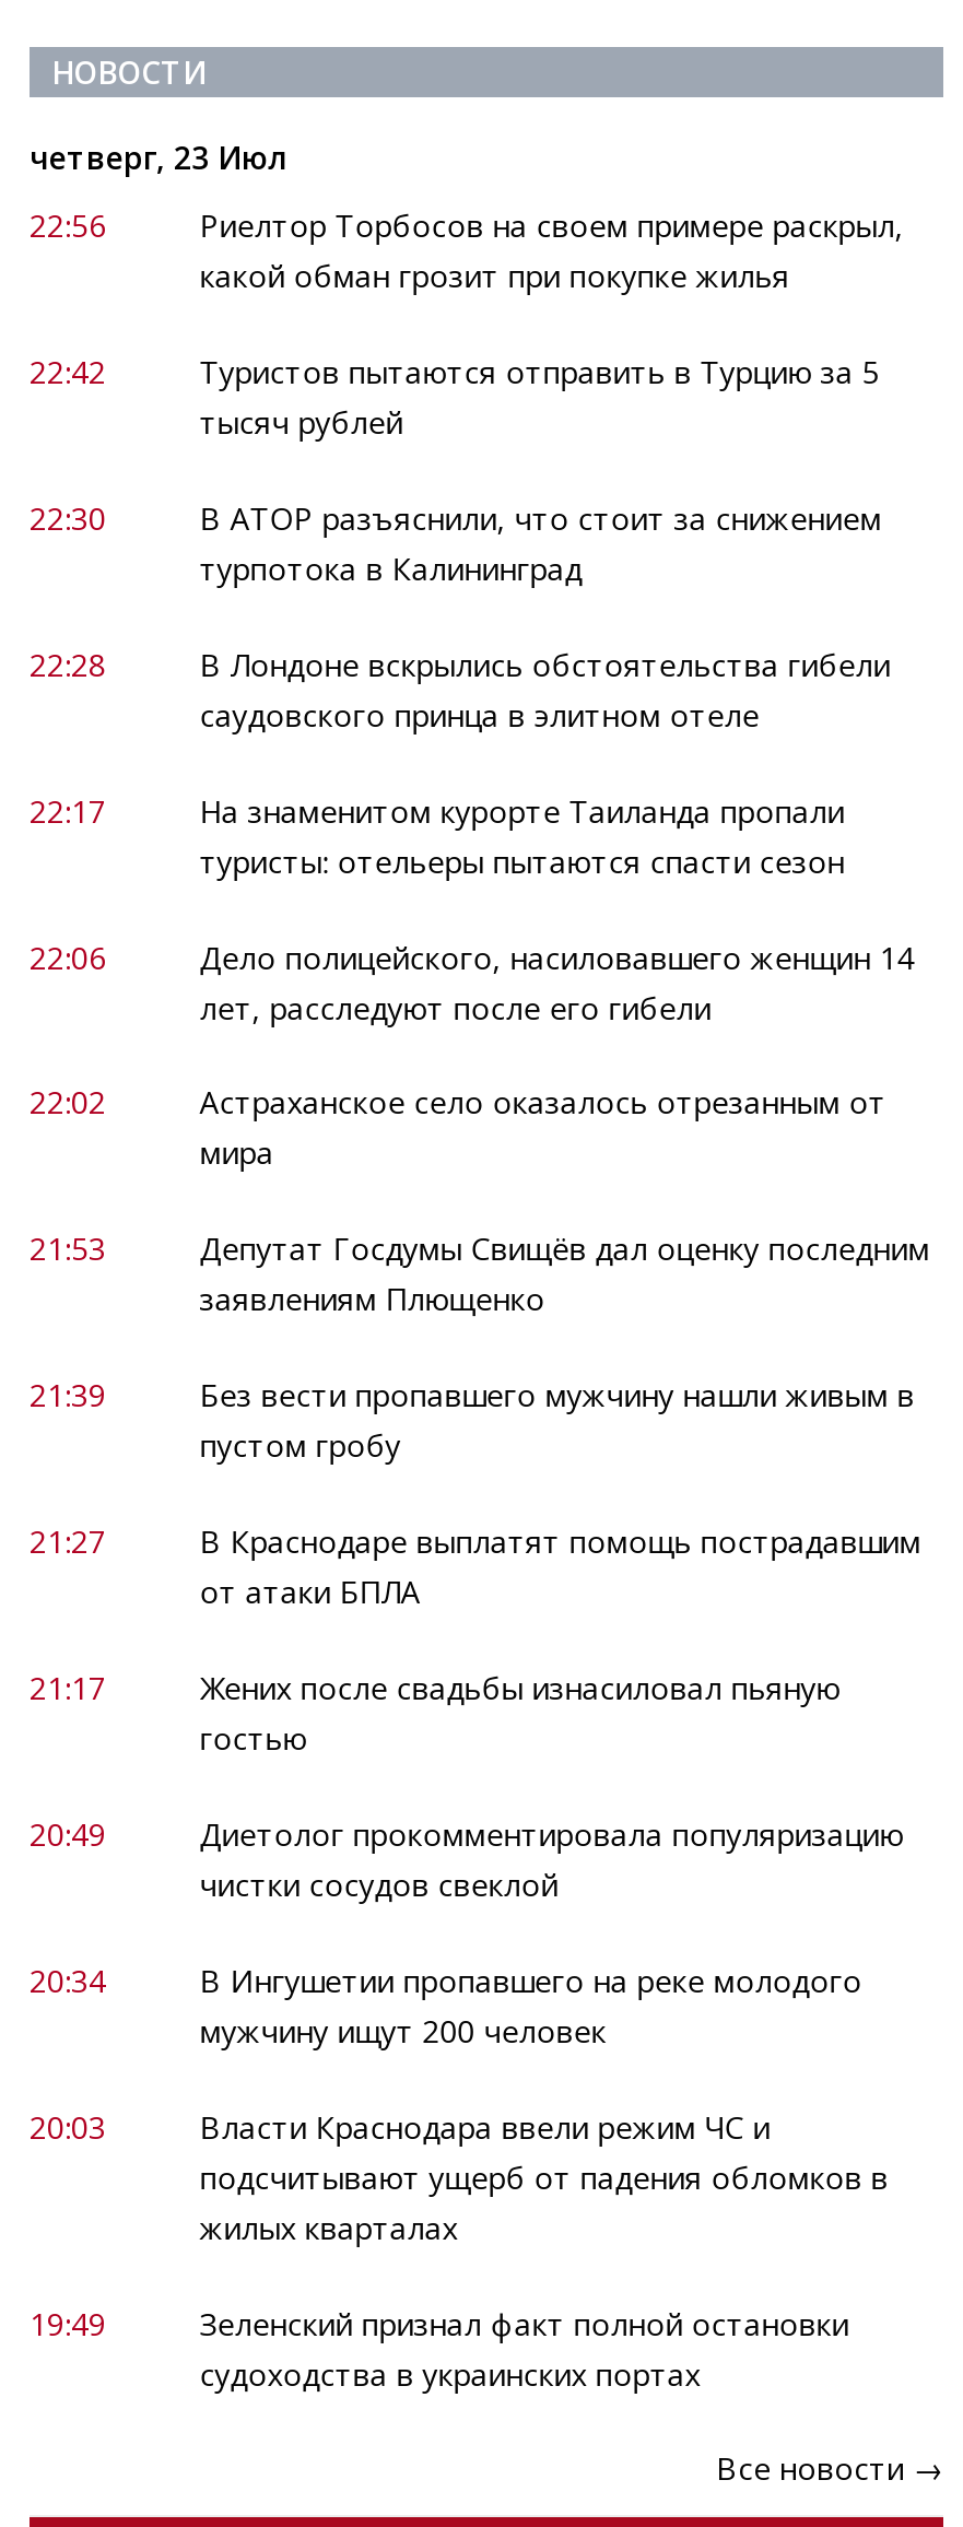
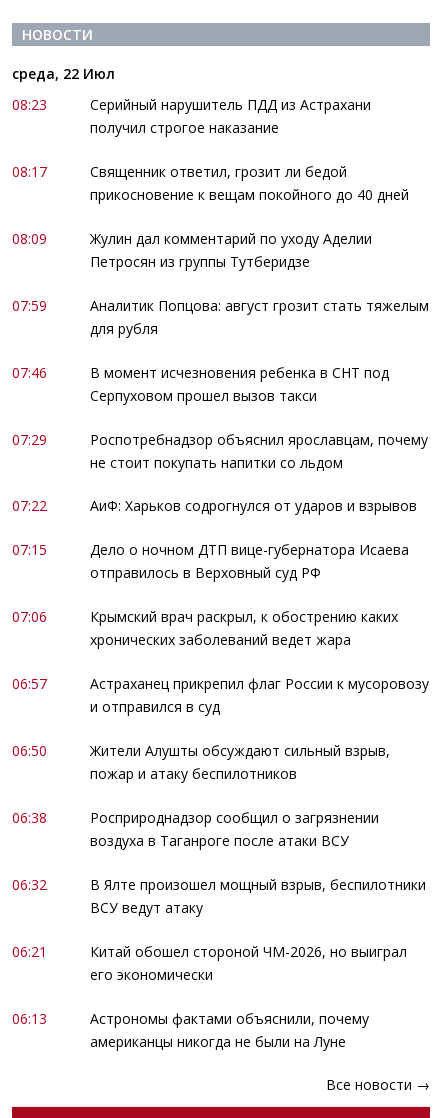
- четверг, 23 Июл
+ среда, 22 Июл

- 22:56
- Риелтор Торбосов на своем примере раскрыл,
- какой обман грозит при покупке жилья
+ 08:23
+ Серийный нарушитель ПДД из Астрахани
+ получил строгое наказание

- 22:42
- Туристов пытаются отправить в Турцию за 5
- тысяч рублей
+ 08:17
+ Священник ответил, грозит ли бедой
+ прикосновение к вещам покойного до 40 дней

- 22:30
- В АТОР разъяснили, что стоит за снижением
- турпотока в Калининград
+ 08:09
+ Жулин дал комментарий по уходу Аделии
+ Петросян из группы Тутберидзе

- 22:28
- В Лондоне вскрылись обстоятельства гибели
- саудовского принца в элитном отеле
+ 07:59
+ Аналитик Попцова: август грозит стать тяжелым
+ для рубля

- 22:17
- На знаменитом курорте Таиланда пропали
- туристы: отельеры пытаются спасти сезон
+ 07:46
+ В момент исчезновения ребенка в СНТ под
+ Серпуховом прошел вызов такси

- 22:06
- Дело полицейского, насиловавшего женщин 14
- лет, расследуют после его гибели
+ 07:29
+ Роспотребнадзор объяснил ярославцам, почему
+ не стоит покупать напитки со льдом

- 22:02
- Астраханское село оказалось отрезанным от
- мира
+ 07:22
+ АиФ: Харьков содрогнулся от ударов и взрывов

- 21:53
- Депутат Госдумы Свищёв дал оценку последним
- заявлениям Плющенко
+ 07:15
+ Дело о ночном ДТП вице-губернатора Исаева
+ отправилось в Верховный суд РФ

- 21:39
- Без вести пропавшего мужчину нашли живым в
- пустом гробу
+ 07:06
+ Крымский врач раскрыл, к обострению каких
+ хронических заболеваний ведет жара

- 21:27
- В Краснодаре выплатят помощь пострадавшим
- от атаки БПЛА
+ 06:57
+ Астраханец прикрепил флаг России к мусоровозу
+ и отправился в суд

- 21:17
- Жених после свадьбы изнасиловал пьяную
- гостью
+ 06:50
+ Жители Алушты обсуждают сильный взрыв,
+ пожар и атаку беспилотников

- 20:49
- Диетолог прокомментировала популяризацию
- чистки сосудов свеклой
+ 06:38
+ Росприроднадзор сообщил о загрязнении
+ воздуха в Таганроге после атаки ВСУ

- 20:34
- В Ингушетии пропавшего на реке молодого
- мужчину ищут 200 человек
+ 06:32
+ В Ялте произошел мощный взрыв, беспилотники
+ ВСУ ведут атаку

- 20:03
- Власти Краснодара ввели режим ЧС и
- подсчитывают ущерб от падения обломков в
- жилых кварталах
+ 06:21
+ Китай обошел стороной ЧМ-2026, но выиграл
+ его экономически

- 19:49
- Зеленский признал факт полной остановки
- судоходства в украинских портах
+ 06:13
+ Астрономы фактами объяснили, почему
+ американцы никогда не были на Луне
